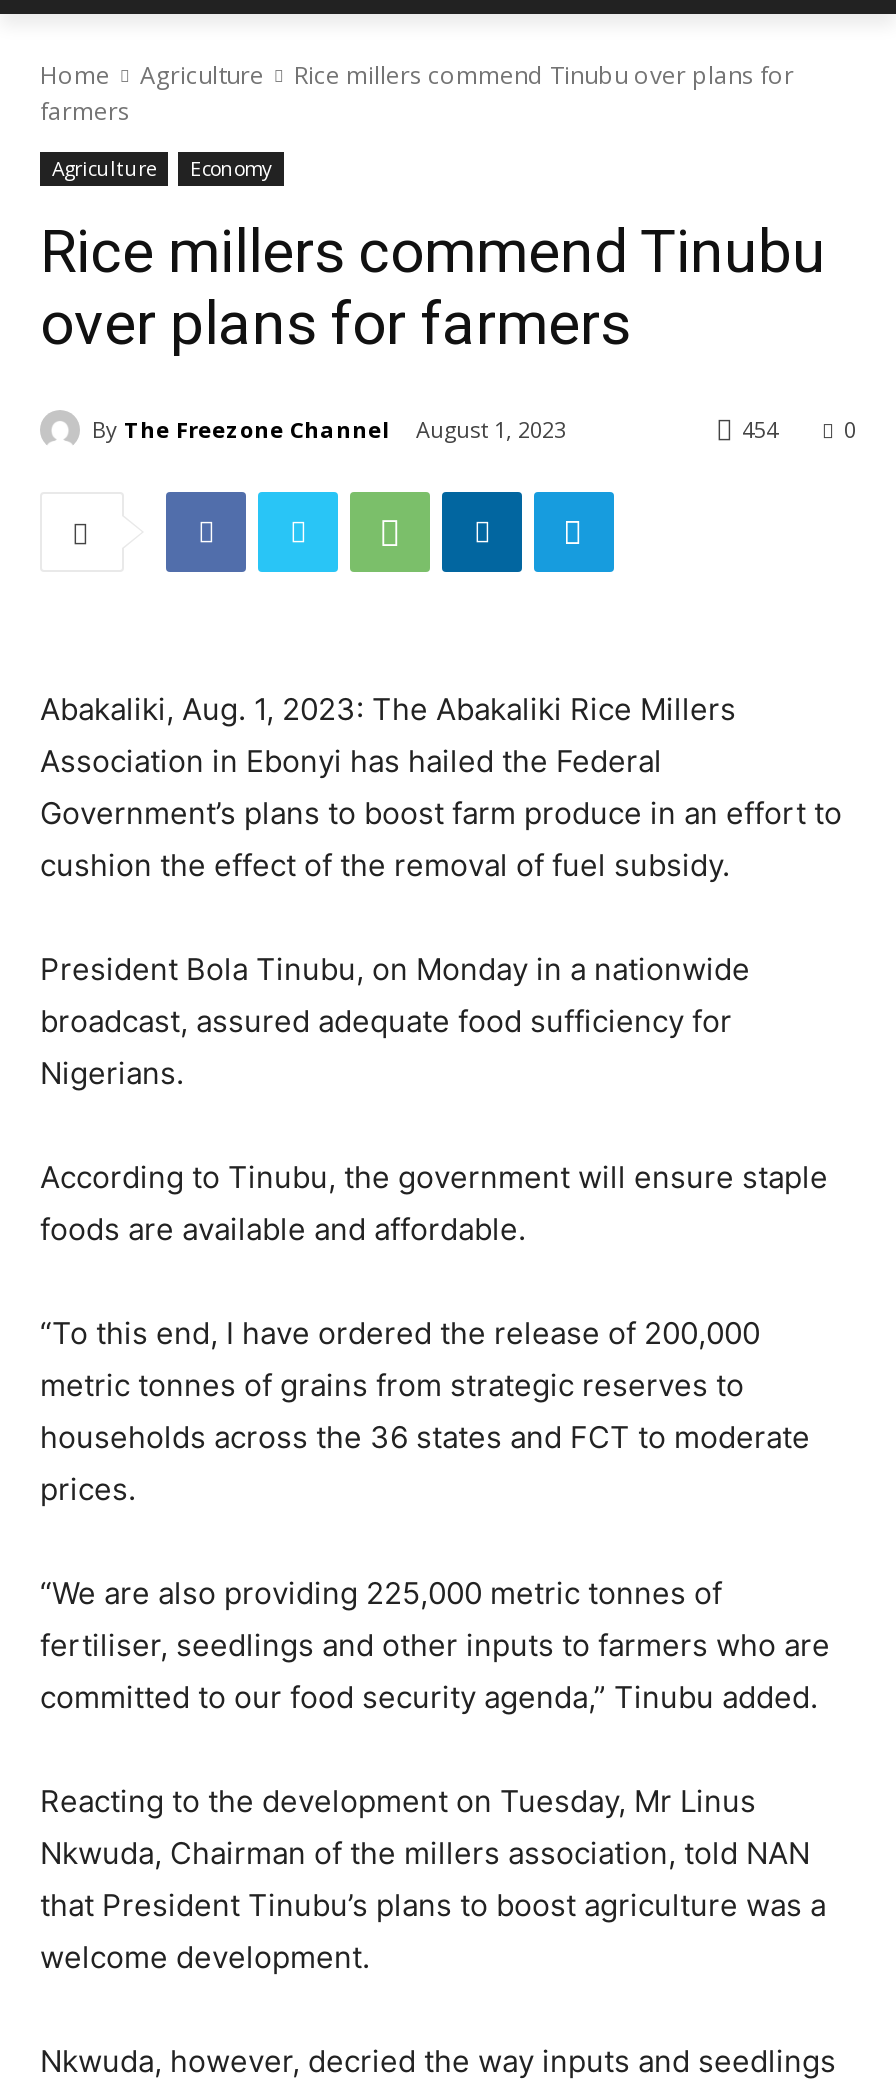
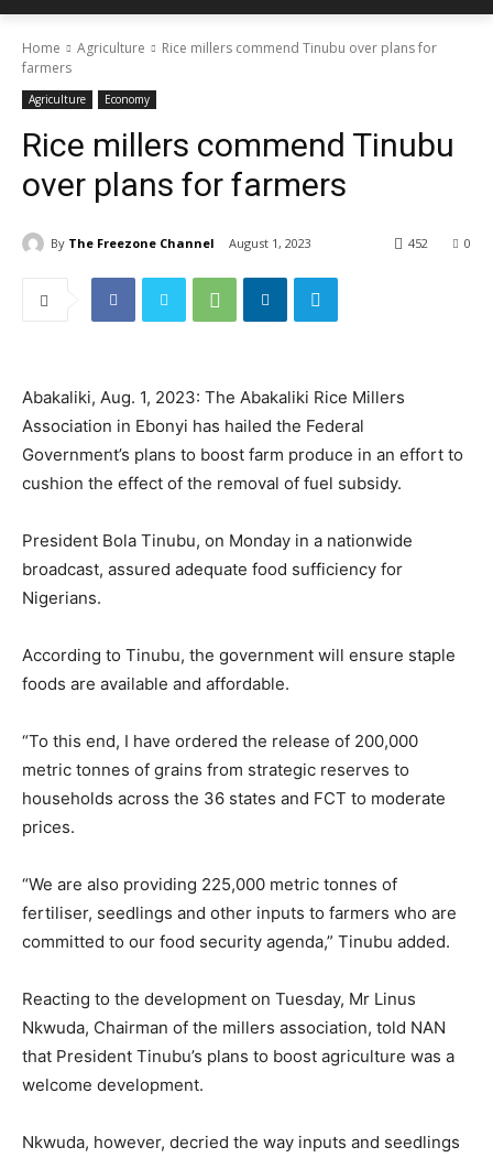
- 454
+ 452
